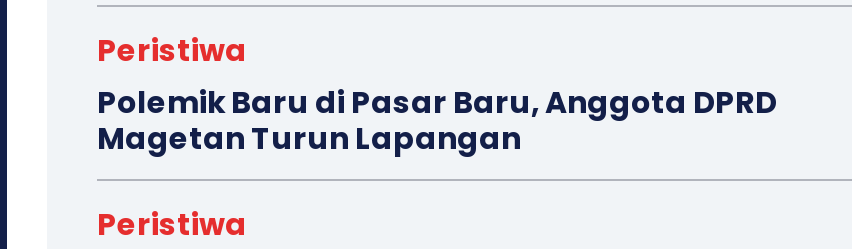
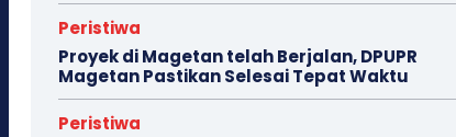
- Polemik Baru di Pasar Baru, Anggota DPRD
- Magetan Turun Lapangan
+ Proyek di Magetan telah Berjalan, DPUPR
+ Magetan Pastikan Selesai Tepat Waktu
